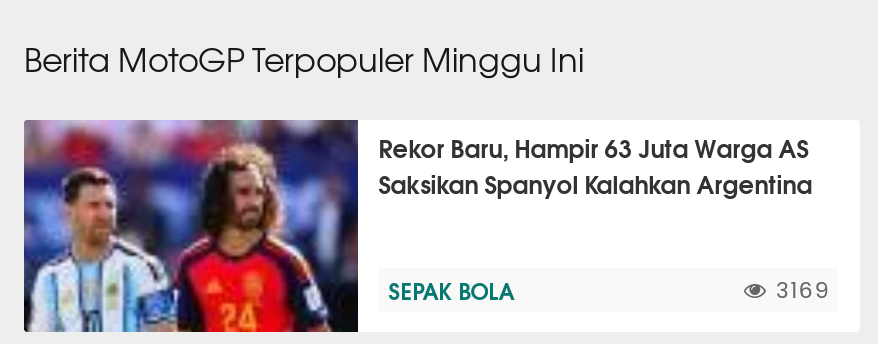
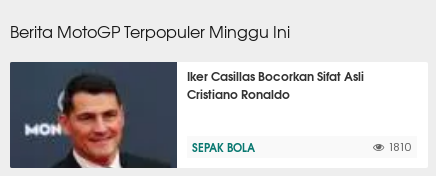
- [image]
- Rekor Baru, Hampir 63 Juta Warga AS
- Saksikan Spanyol Kalahkan Argentina
+ [image]
+ Iker Casillas Bocorkan Sifat Asli
+ Cristiano Ronaldo

- 3169
+ 1810
